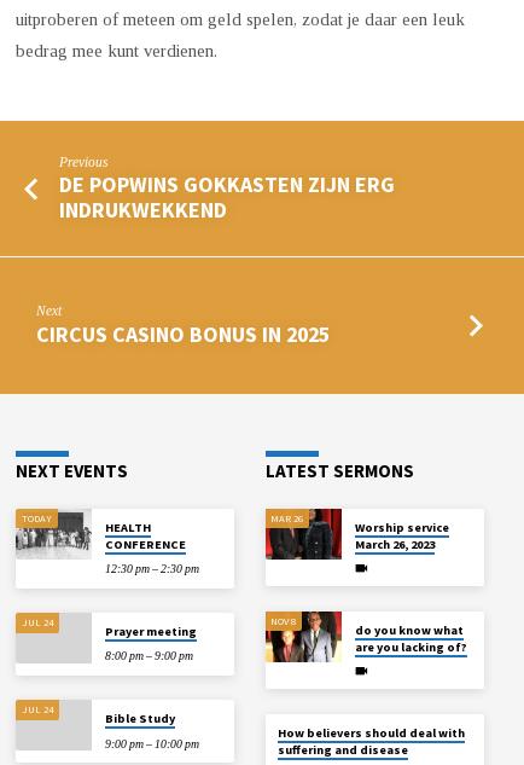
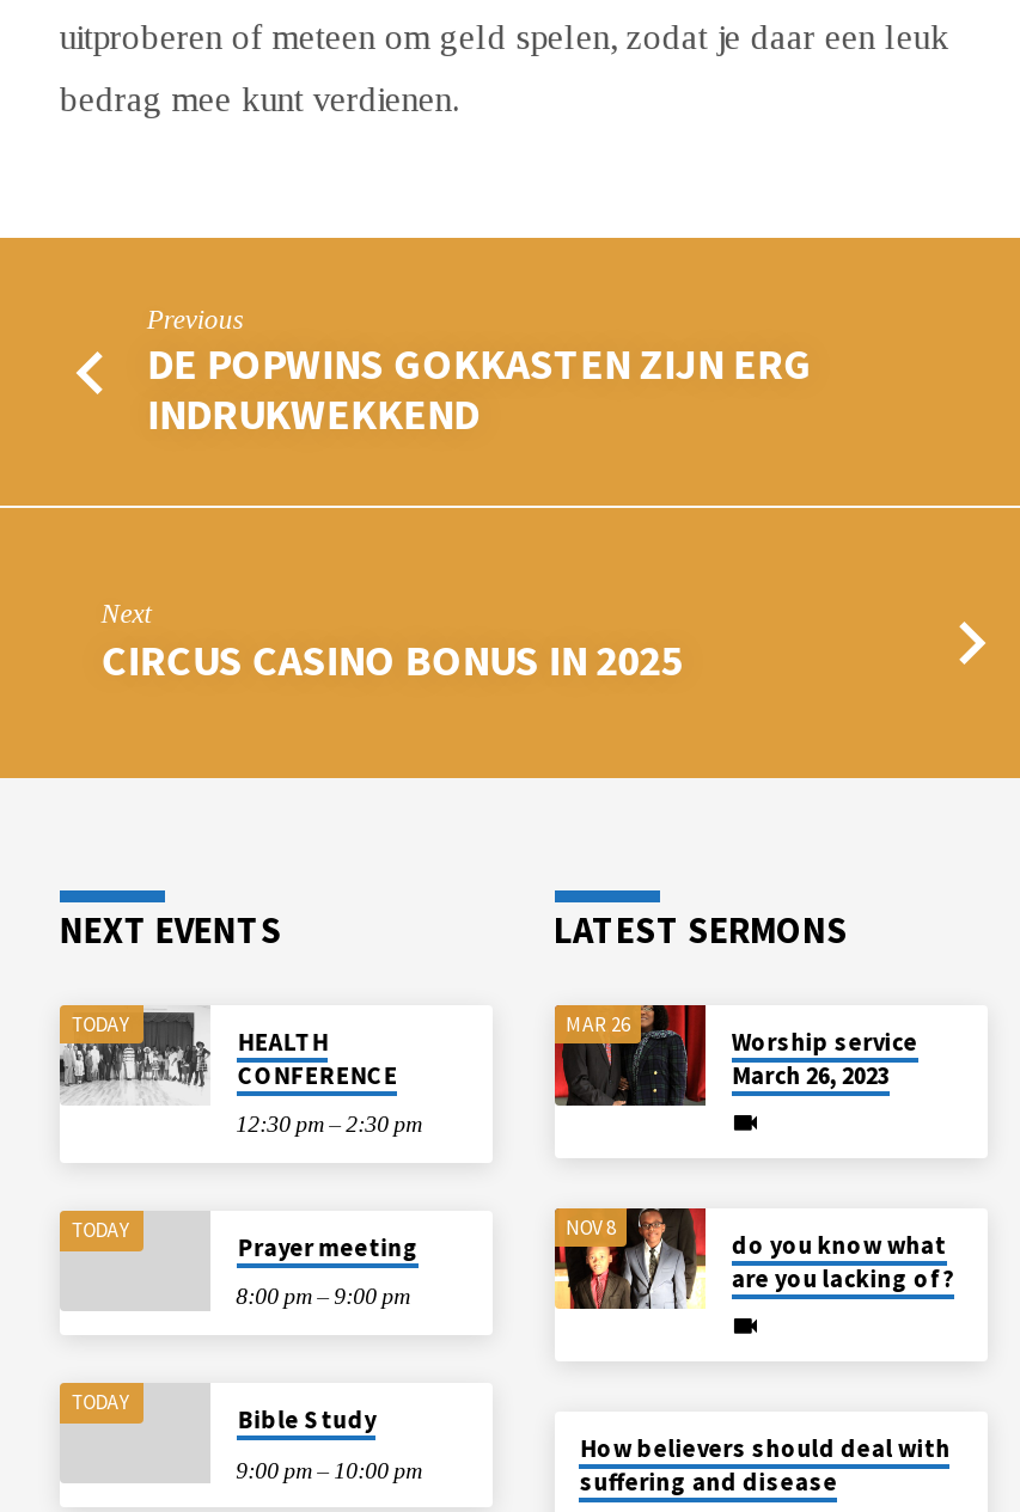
- JUL 24
+ TODAY

- JUL 24
+ TODAY
